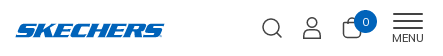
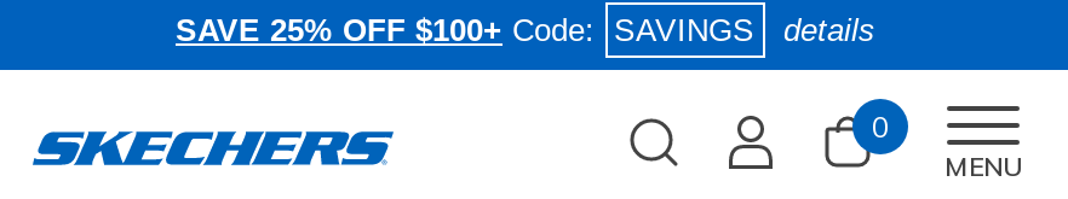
+ SAVE 25% OFF $100+ Code: SAVINGS
+ details
